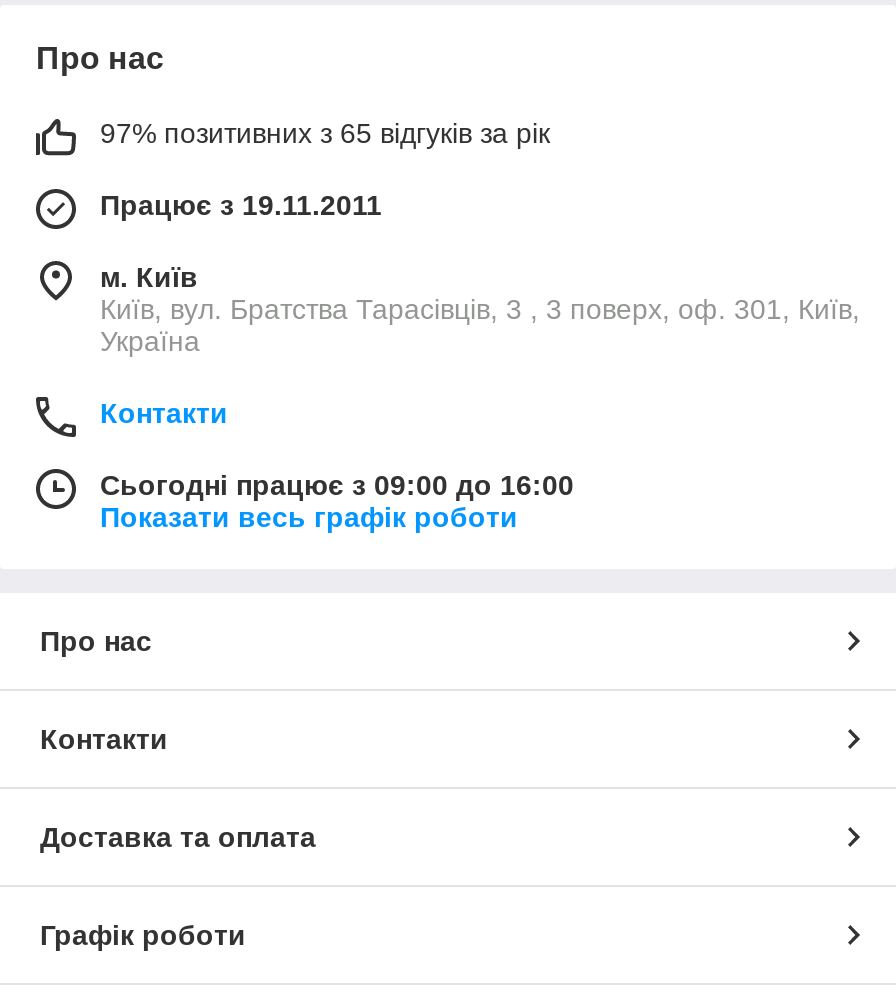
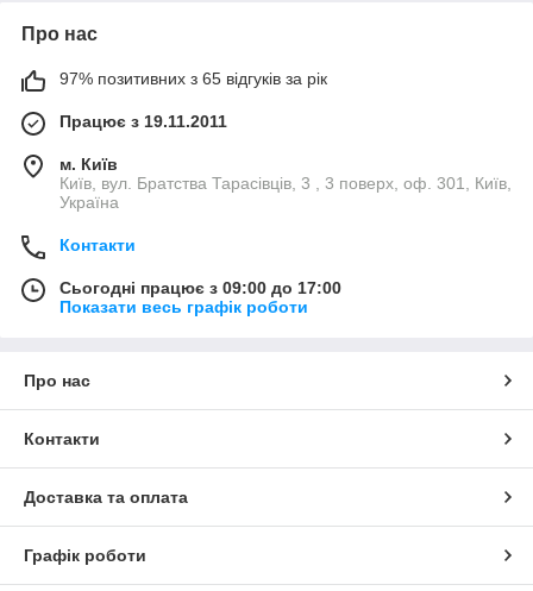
- Сьогодні працює з 09:00 до 16:00
+ Сьогодні працює з 09:00 до 17:00
